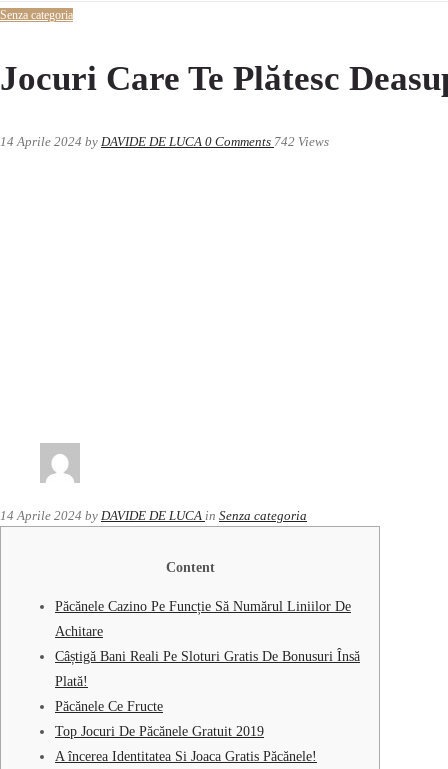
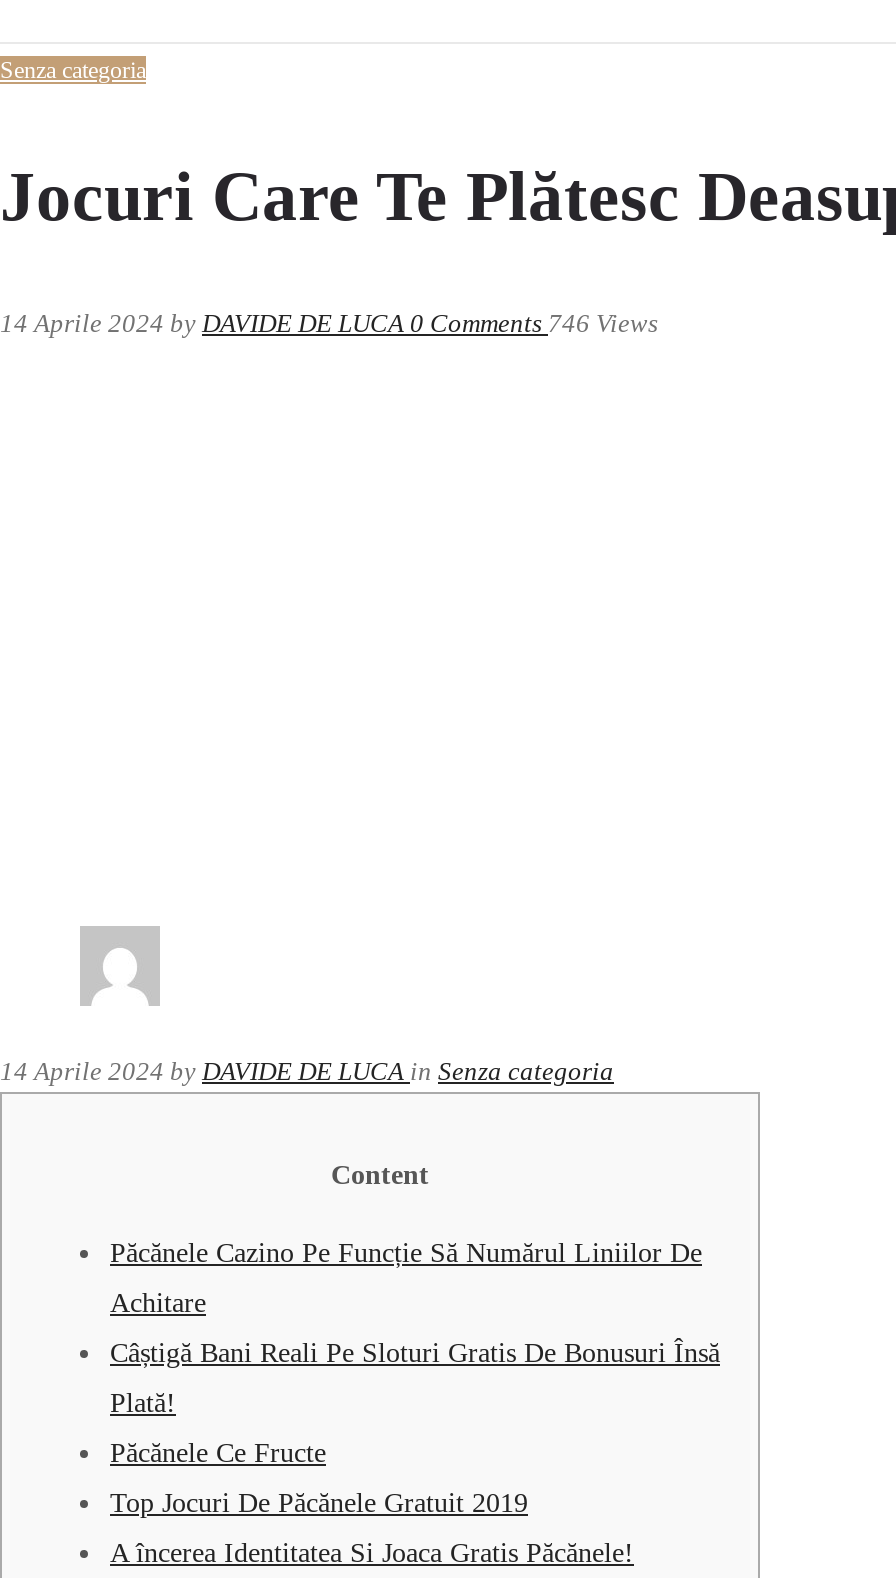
- 14 Aprile 2024 by DAVIDE DE LUCA 0 Comments 742 Views
+ 14 Aprile 2024 by DAVIDE DE LUCA 0 Comments 746 Views
